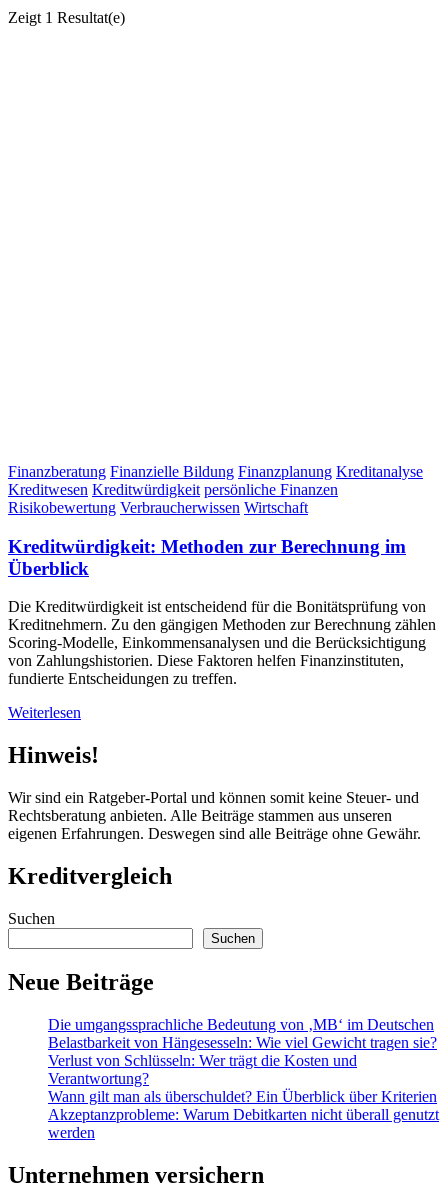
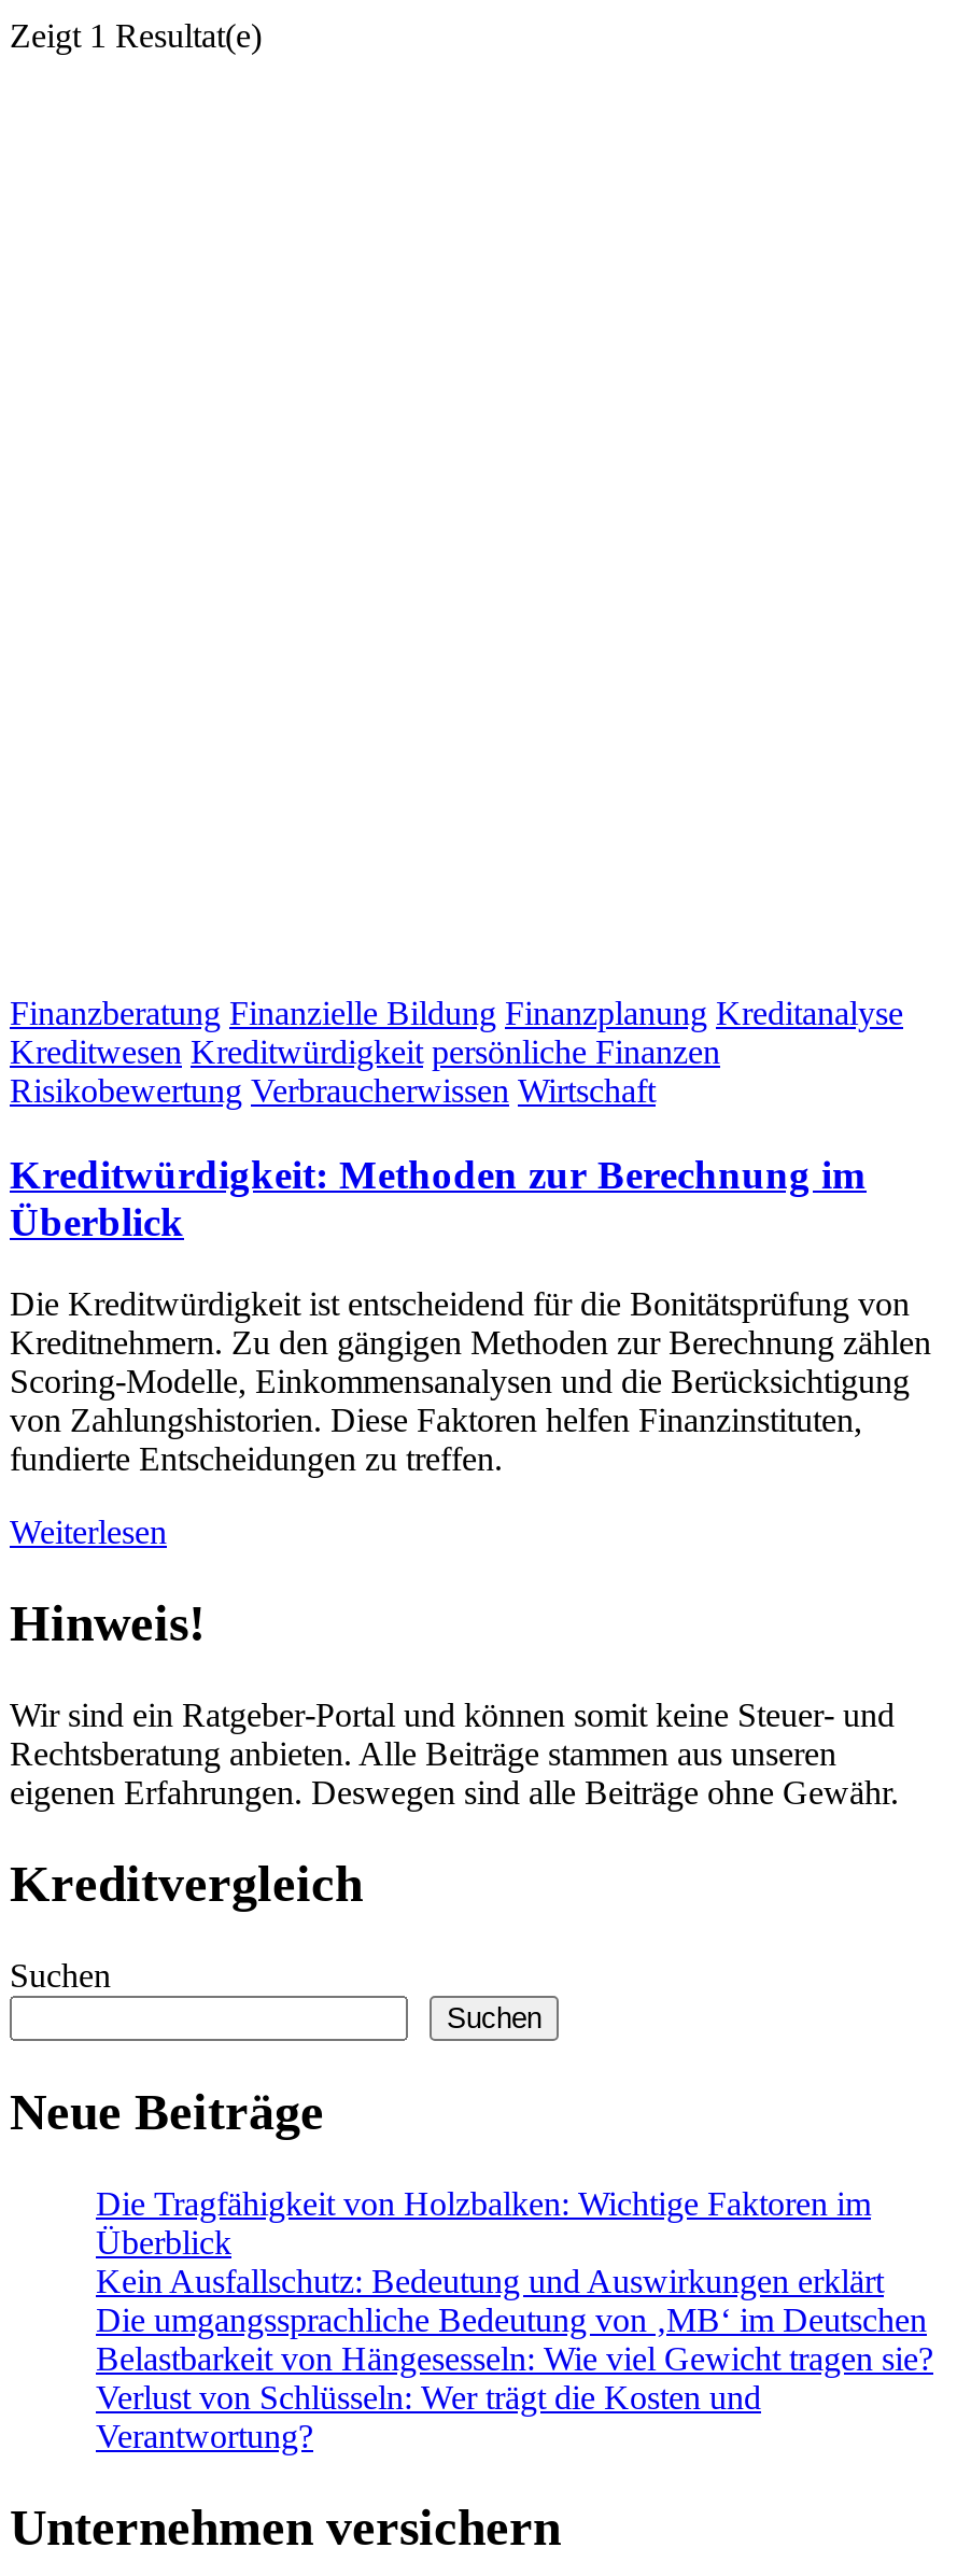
+ Die Tragfähigkeit von Holzbalken: Wichtige Faktoren im
+ Überblick
+ Kein Ausfallschutz: Bedeutung und Auswirkungen erklärt

moved down: Die umgangssprachliche Bedeutung von ‚MB‘ im Deutschen | Belastbarkeit von Hängesesseln: Wie viel Gewicht tragen sie? | Verlust von Schlüsseln: Wer trägt die Kosten und | Verantwortung?

- Wann gilt man als überschuldet? Ein Überblick über Kriterien
- Akzeptanzprobleme: Warum Debitkarten nicht überall genutzt
- werden
